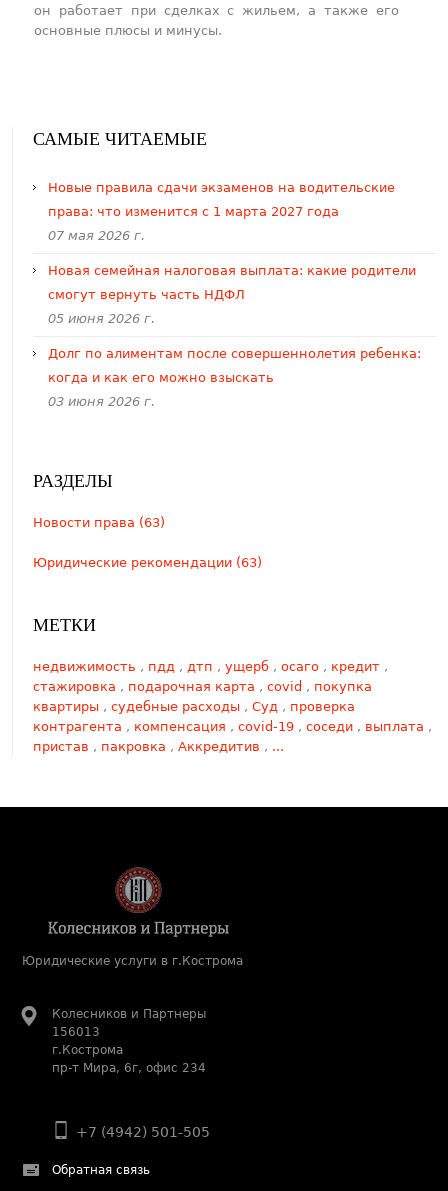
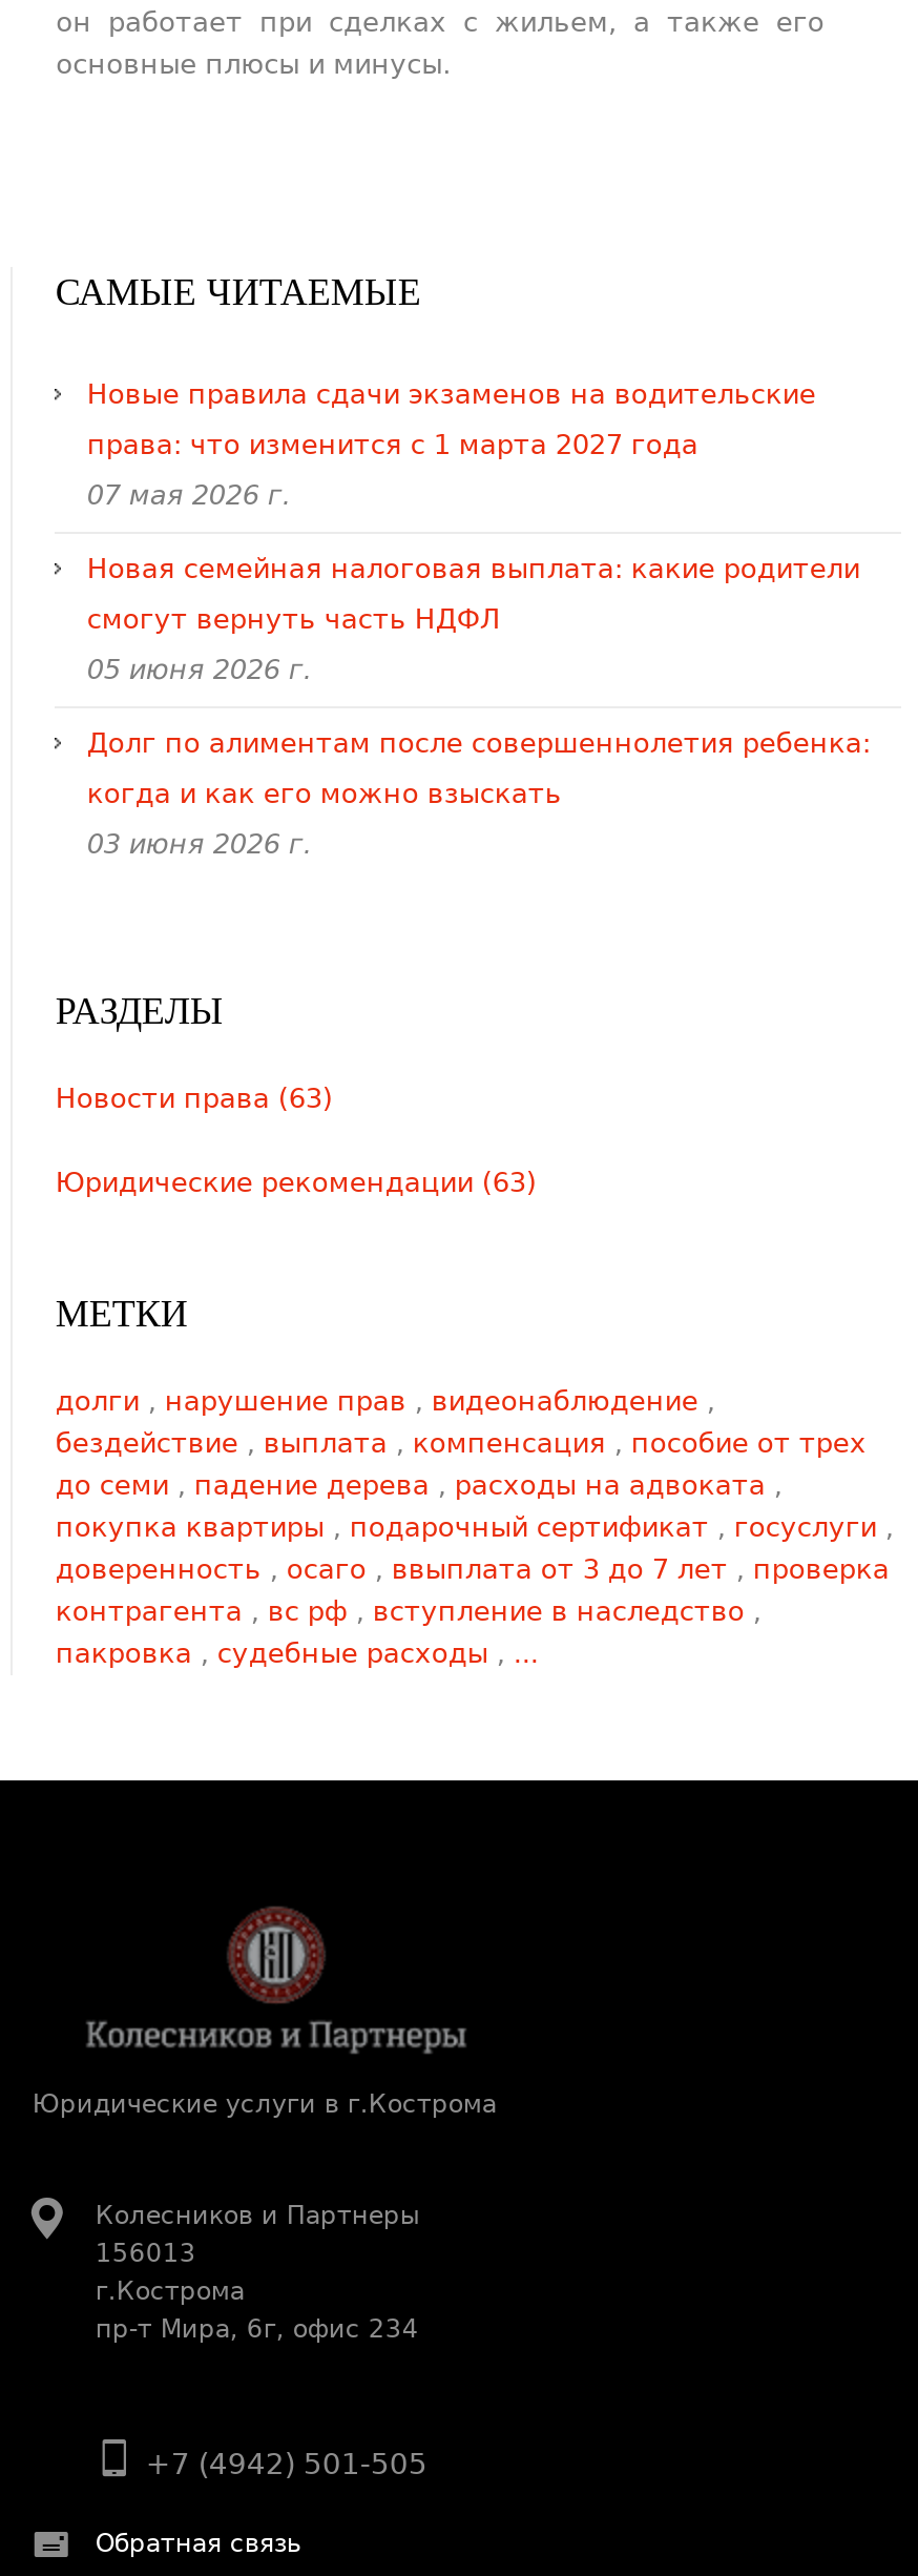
- недвижимость, пдд, дтп, ущерб, осаго, кредит,
- стажировка, подарочная карта, covid, покупка
- квартиры, судебные расходы, Суд, проверка
- контрагента, компенсация, covid-19, соседи, выплата,
- пристав, пакровка, Аккредитив,...
+ долги, нарушение прав, видеонаблюдение,
+ бездействие, выплата, компенсация, пособие от трех
+ до семи, падение дерева, расходы на адвоката,
+ покупка квартиры, подарочный сертификат, госуслуги,
+ доверенность, осаго, ввыплата от 3 до 7 лет, проверка
+ контрагента, вс рф, вступление в наследство,
+ пакровка, судебные расходы,...
